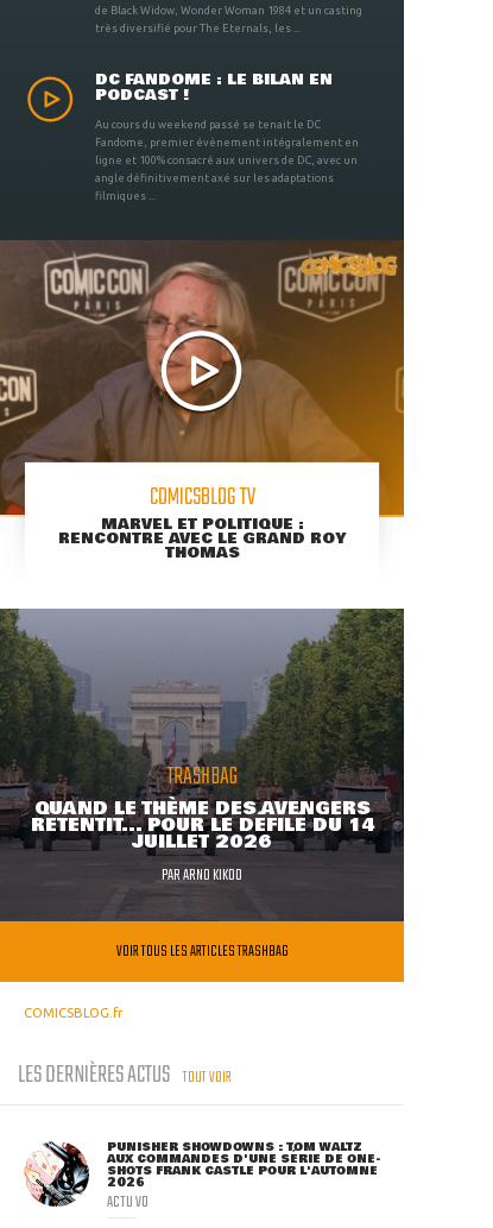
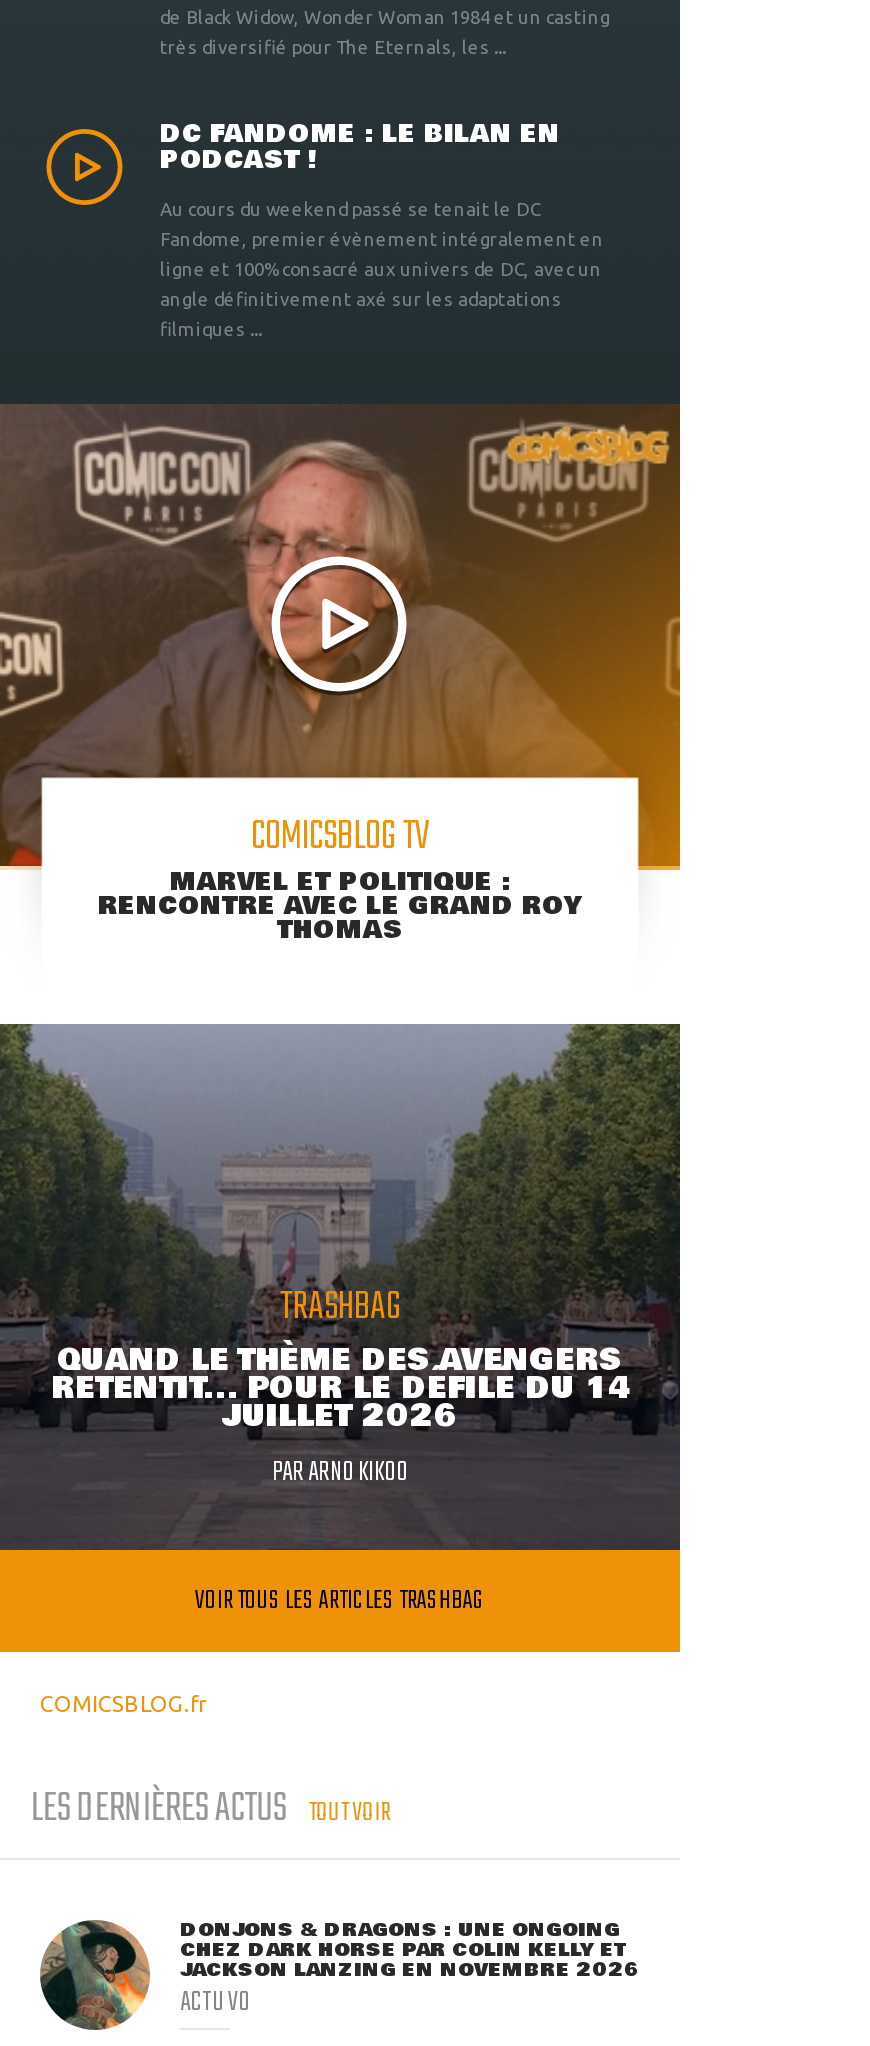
- [image]
- PUNISHER SHOWDOWNS : TOM WALTZ
- AUX COMMANDES D'UNE SÉRIE DE ONE-
- SHOTS FRANK CASTLE POUR L'AUTOMNE
- 2026
+ [image]
+ DONJONS & DRAGONS : UNE ONGOING
+ CHEZ DARK HORSE PAR COLIN KELLY ET
+ JACKSON LANZING EN NOVEMBRE 2026
